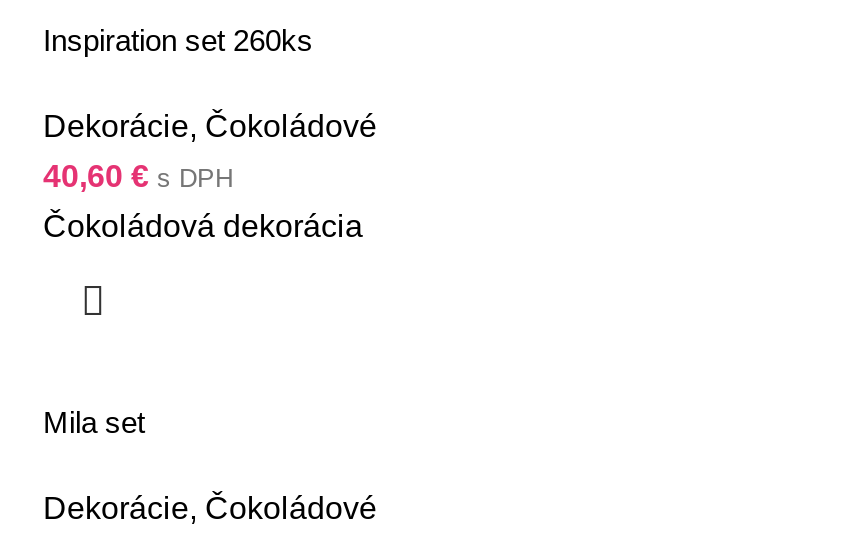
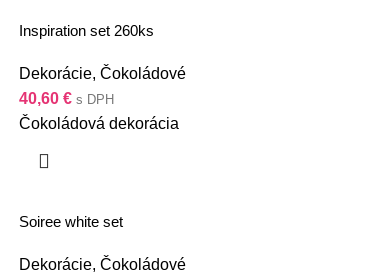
- Mila set
+ Soiree white set
